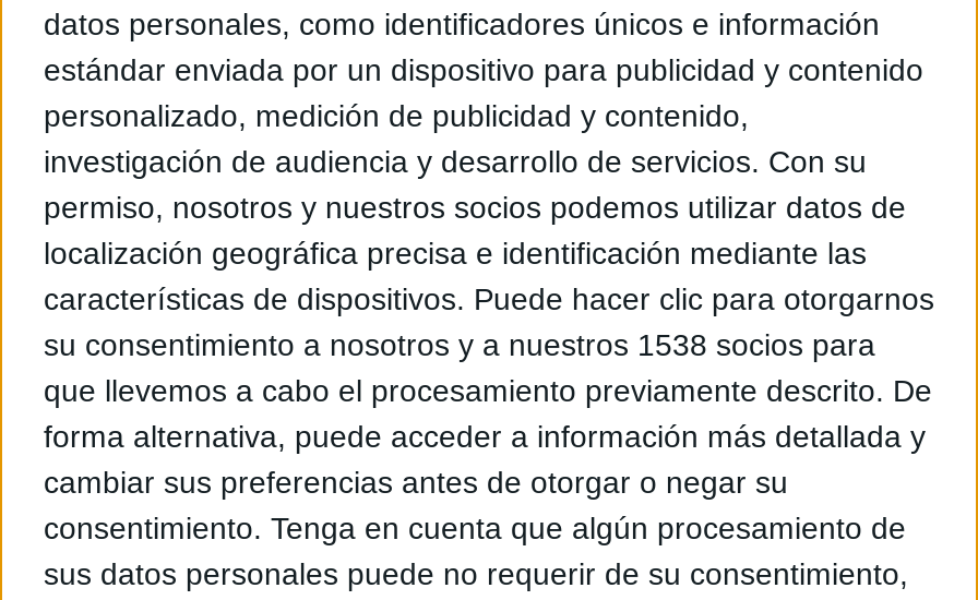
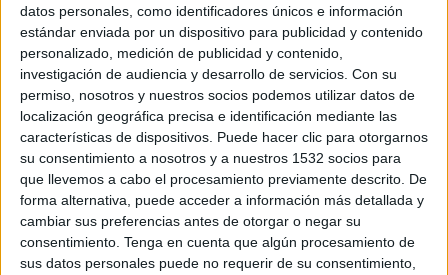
- su consentimiento a nosotros y a nuestros 1538 socios para
+ su consentimiento a nosotros y a nuestros 1532 socios para
